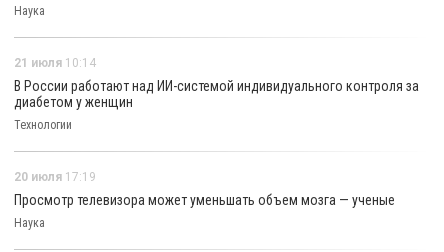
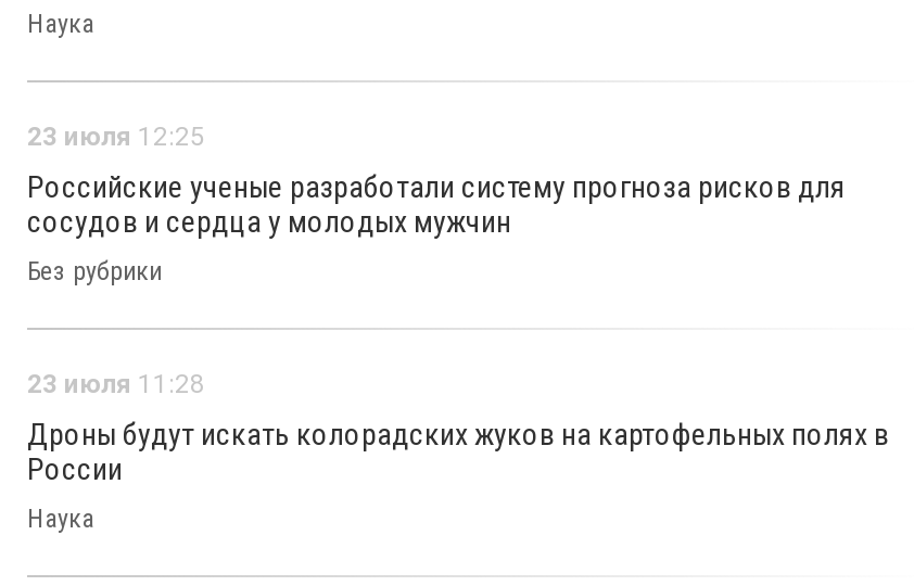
- 21 июля 10:14
+ 23 июля 12:25

- В России работают над ИИ-системой индивидуального контроля за
- диабетом у женщин
+ Российские ученые разработали систему прогноза рисков для
+ сосудов и сердца у молодых мужчин

- Технологии
+ Без рубрики

- 20 июля 17:19
+ 23 июля 11:28

- Просмотр телевизора может уменьшать объем мозга — ученые
+ Дроны будут искать колорадских жуков на картофельных полях в
+ России
